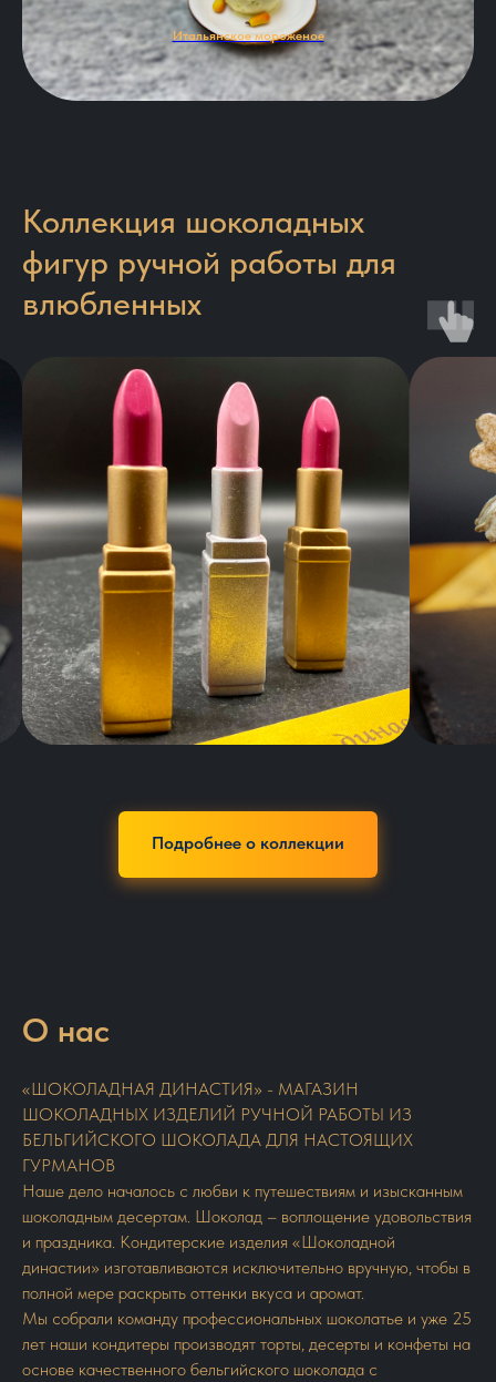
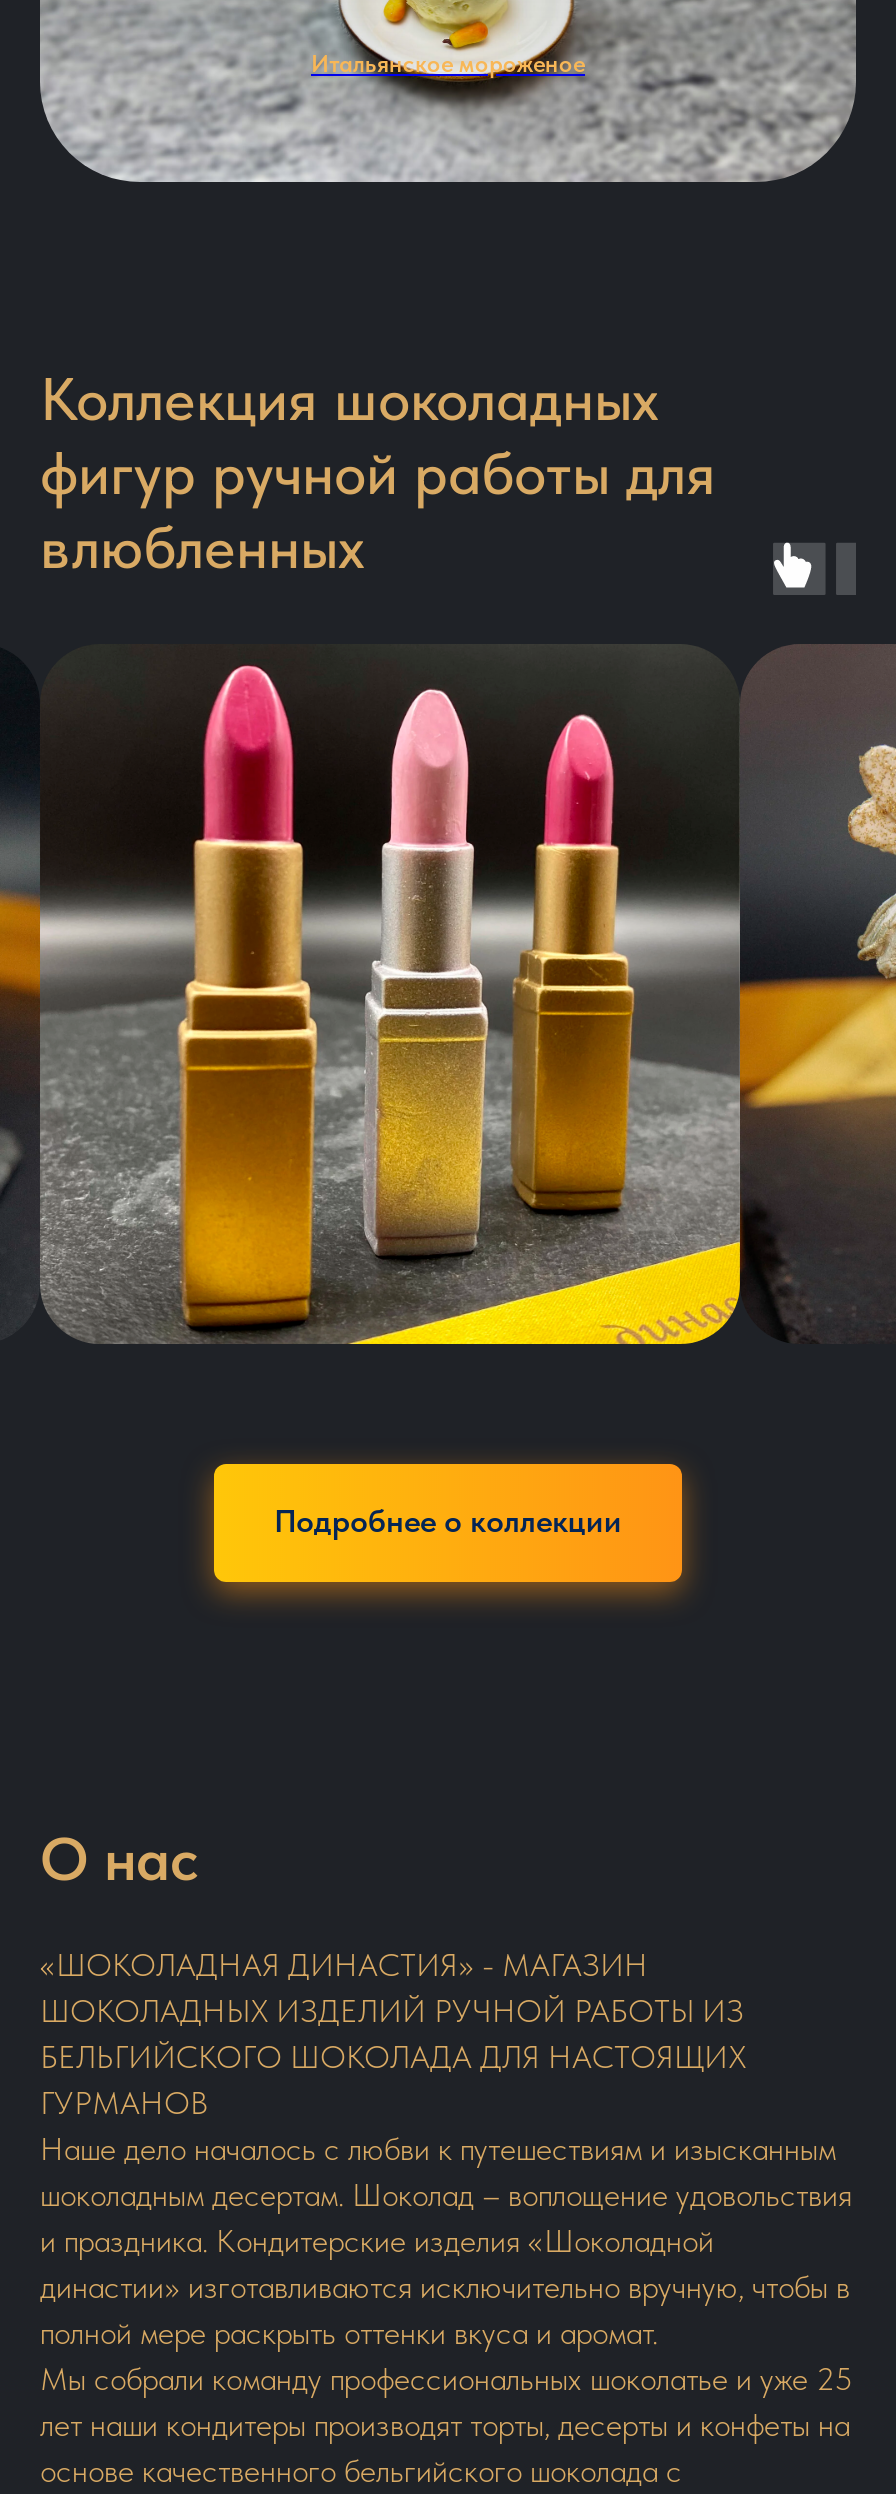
- [image]
+ [image]
